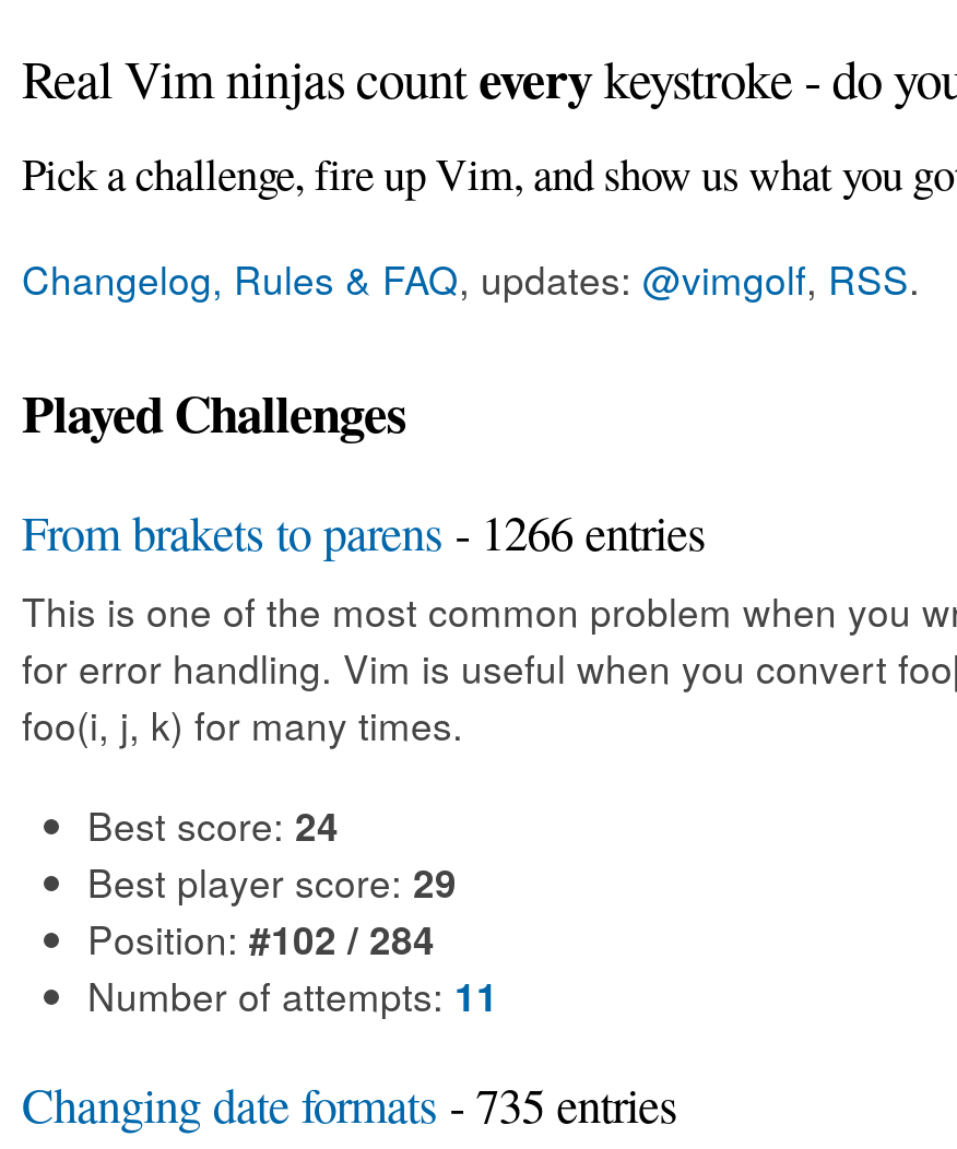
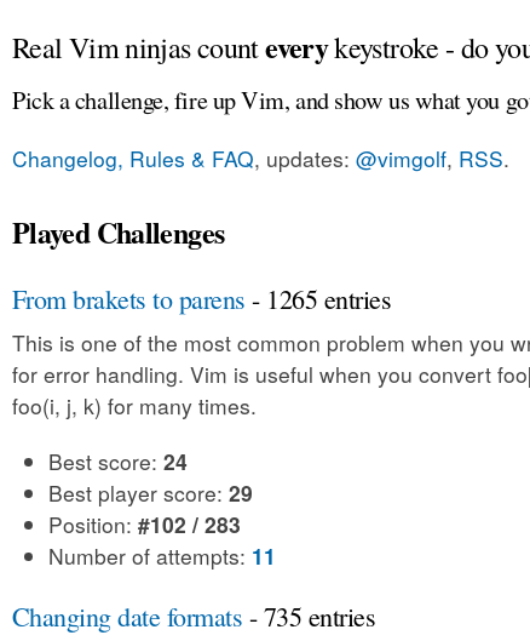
- From brakets to parens - 1266 entries
+ From brakets to parens - 1265 entries

- Position: #102 / 284
+ Position: #102 / 283
